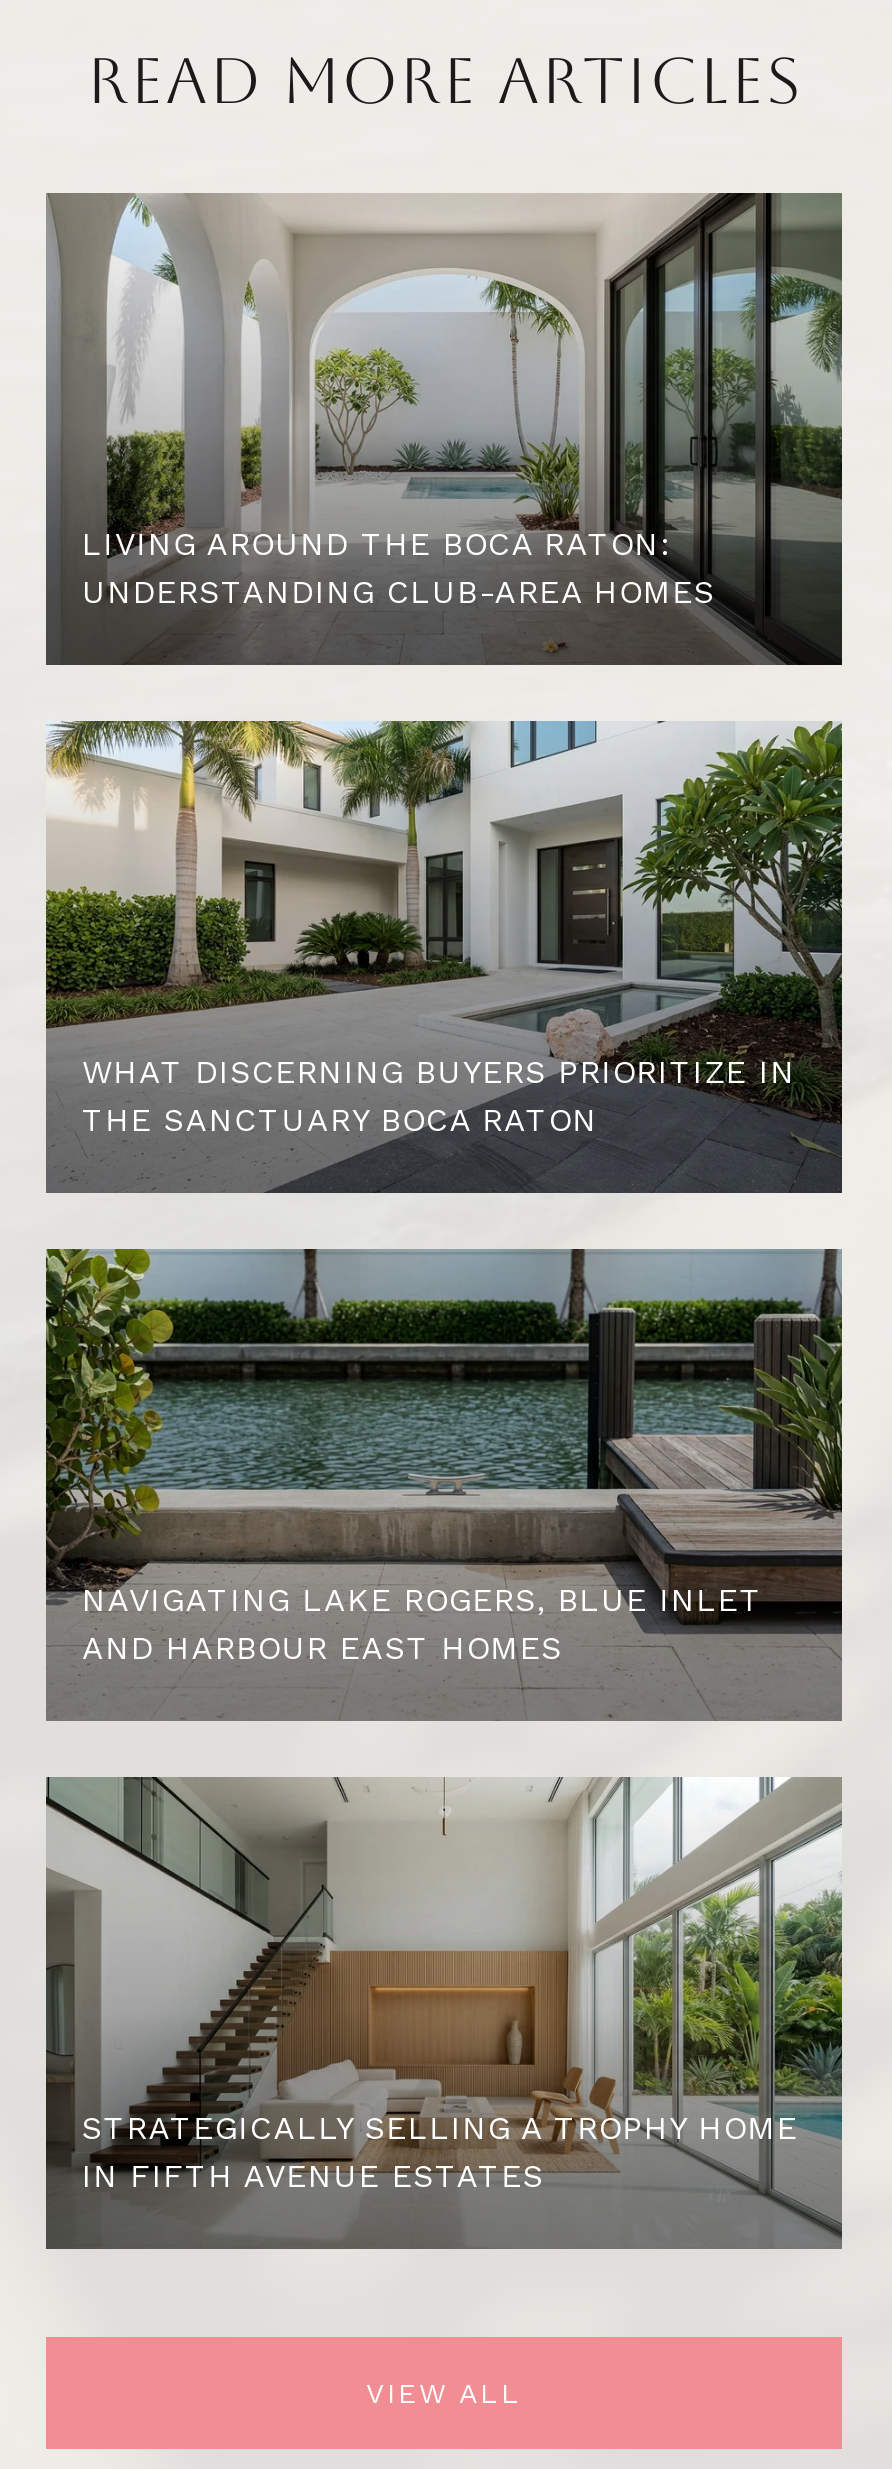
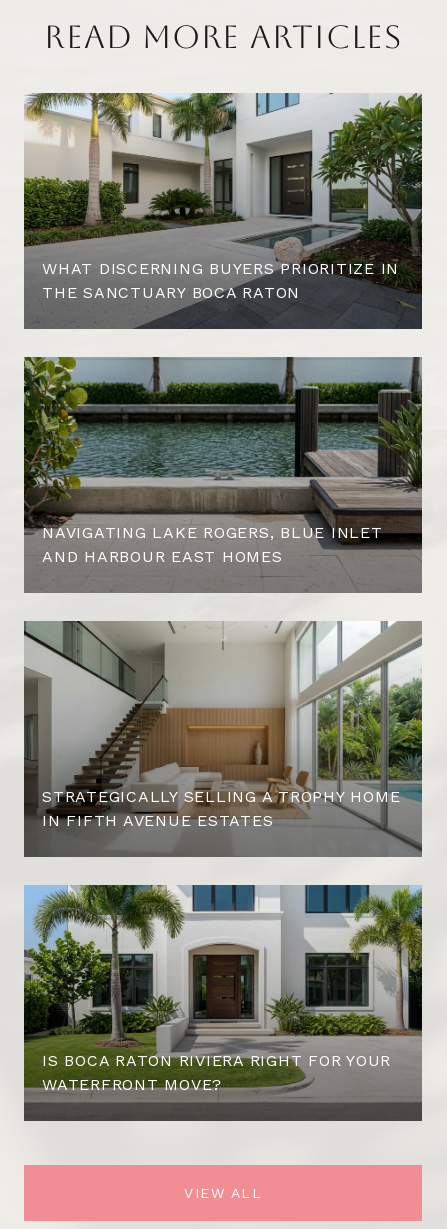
- [image]
- LIVING AROUND THE BOCA RATON:
- UNDERSTANDING CLUB-AREA HOMES

moved up: [image] | THE SANCTUARY BOCA RATON | AND HARBOUR EAST HOMES | STRATEGICALLY SELLING A TROPHY HOME | IN FIFTH AVENUE ESTATES

moved up: [image]

+ [image]
+ IS BOCA RATON RIVIERA RIGHT FOR YOUR
+ WATERFRONT MOVE?
